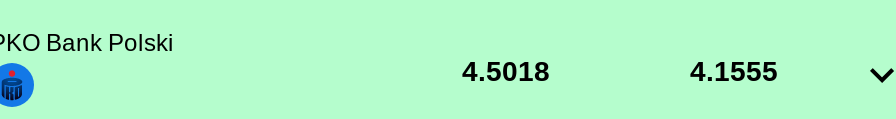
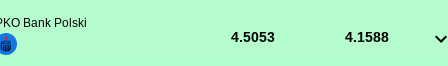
- 4.5018
+ 4.5053

- 4.1555
+ 4.1588
